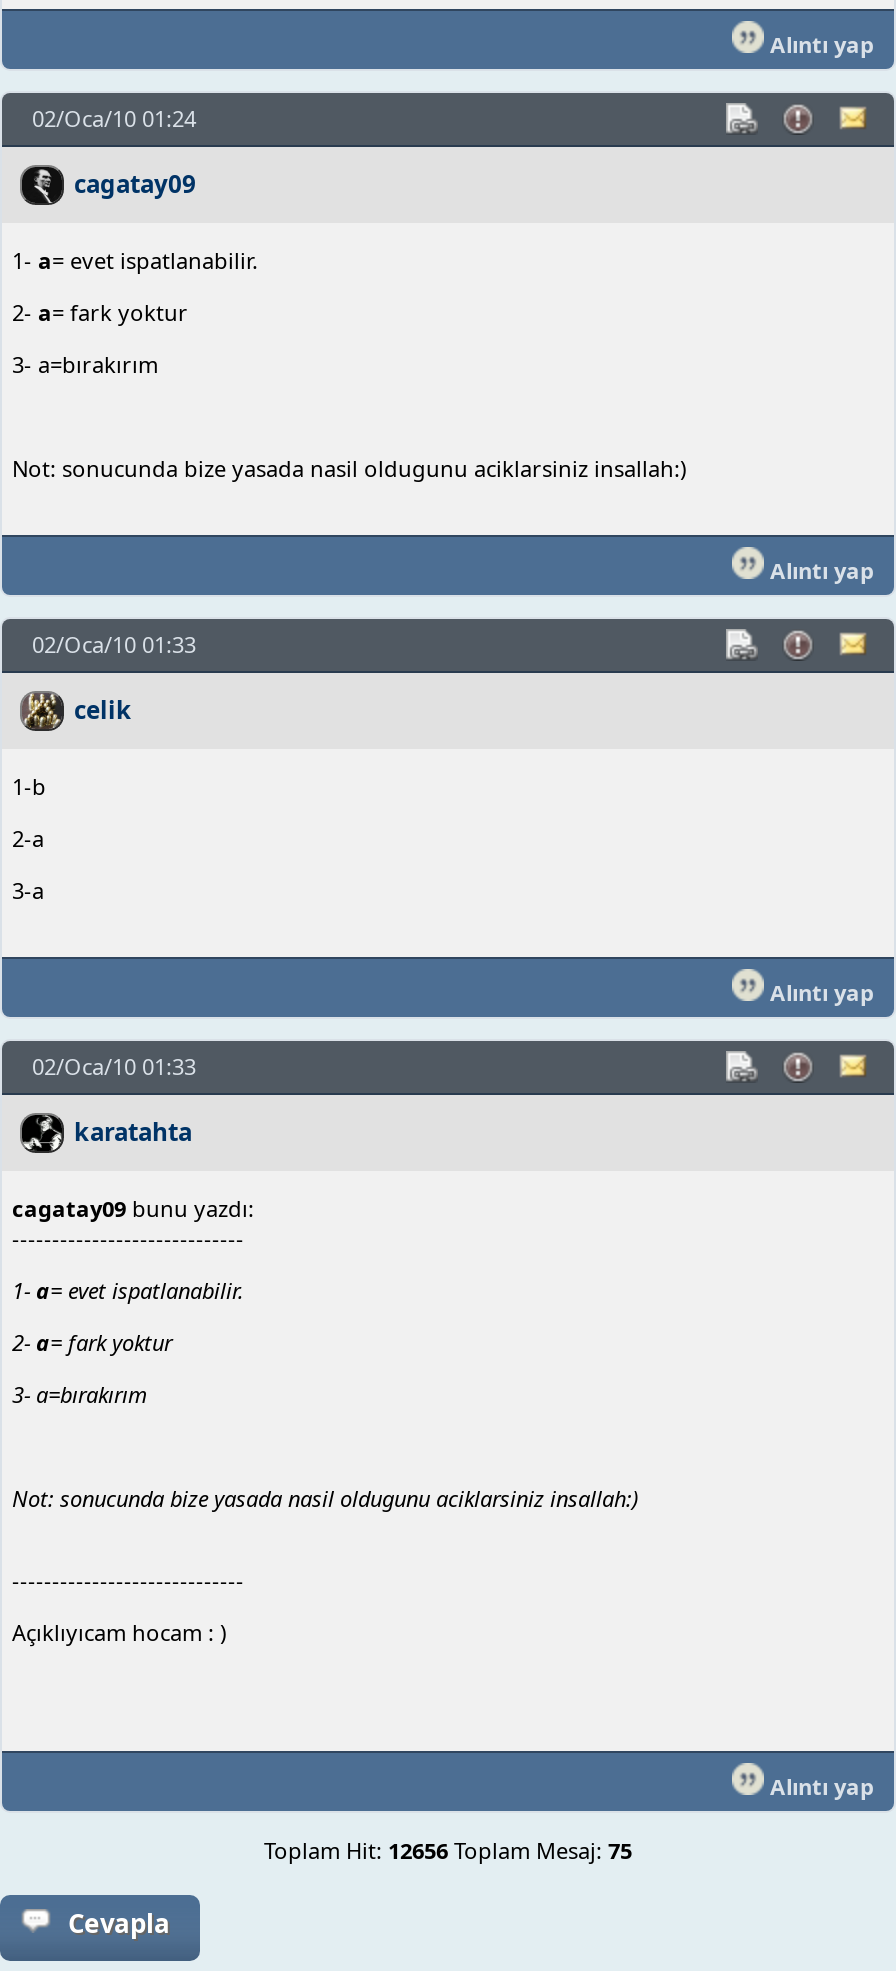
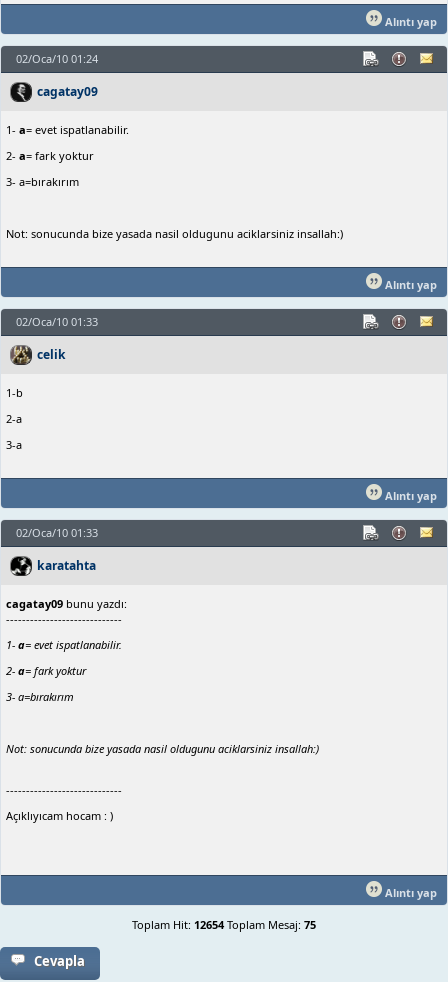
- Toplam Hit: 12656 Toplam Mesaj: 75
+ Toplam Hit: 12654 Toplam Mesaj: 75
